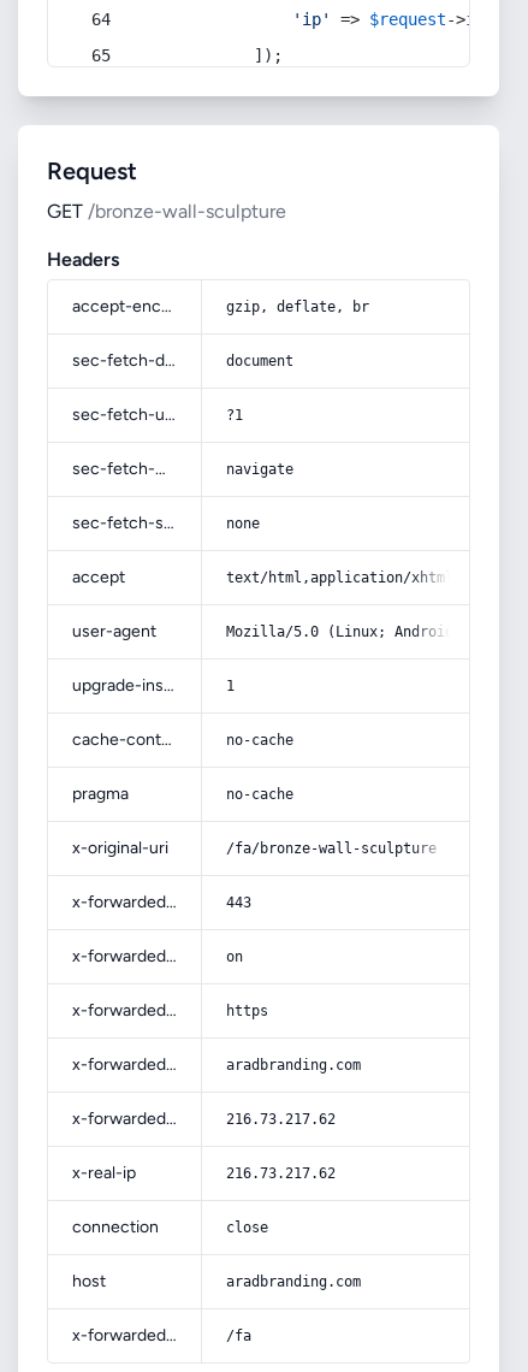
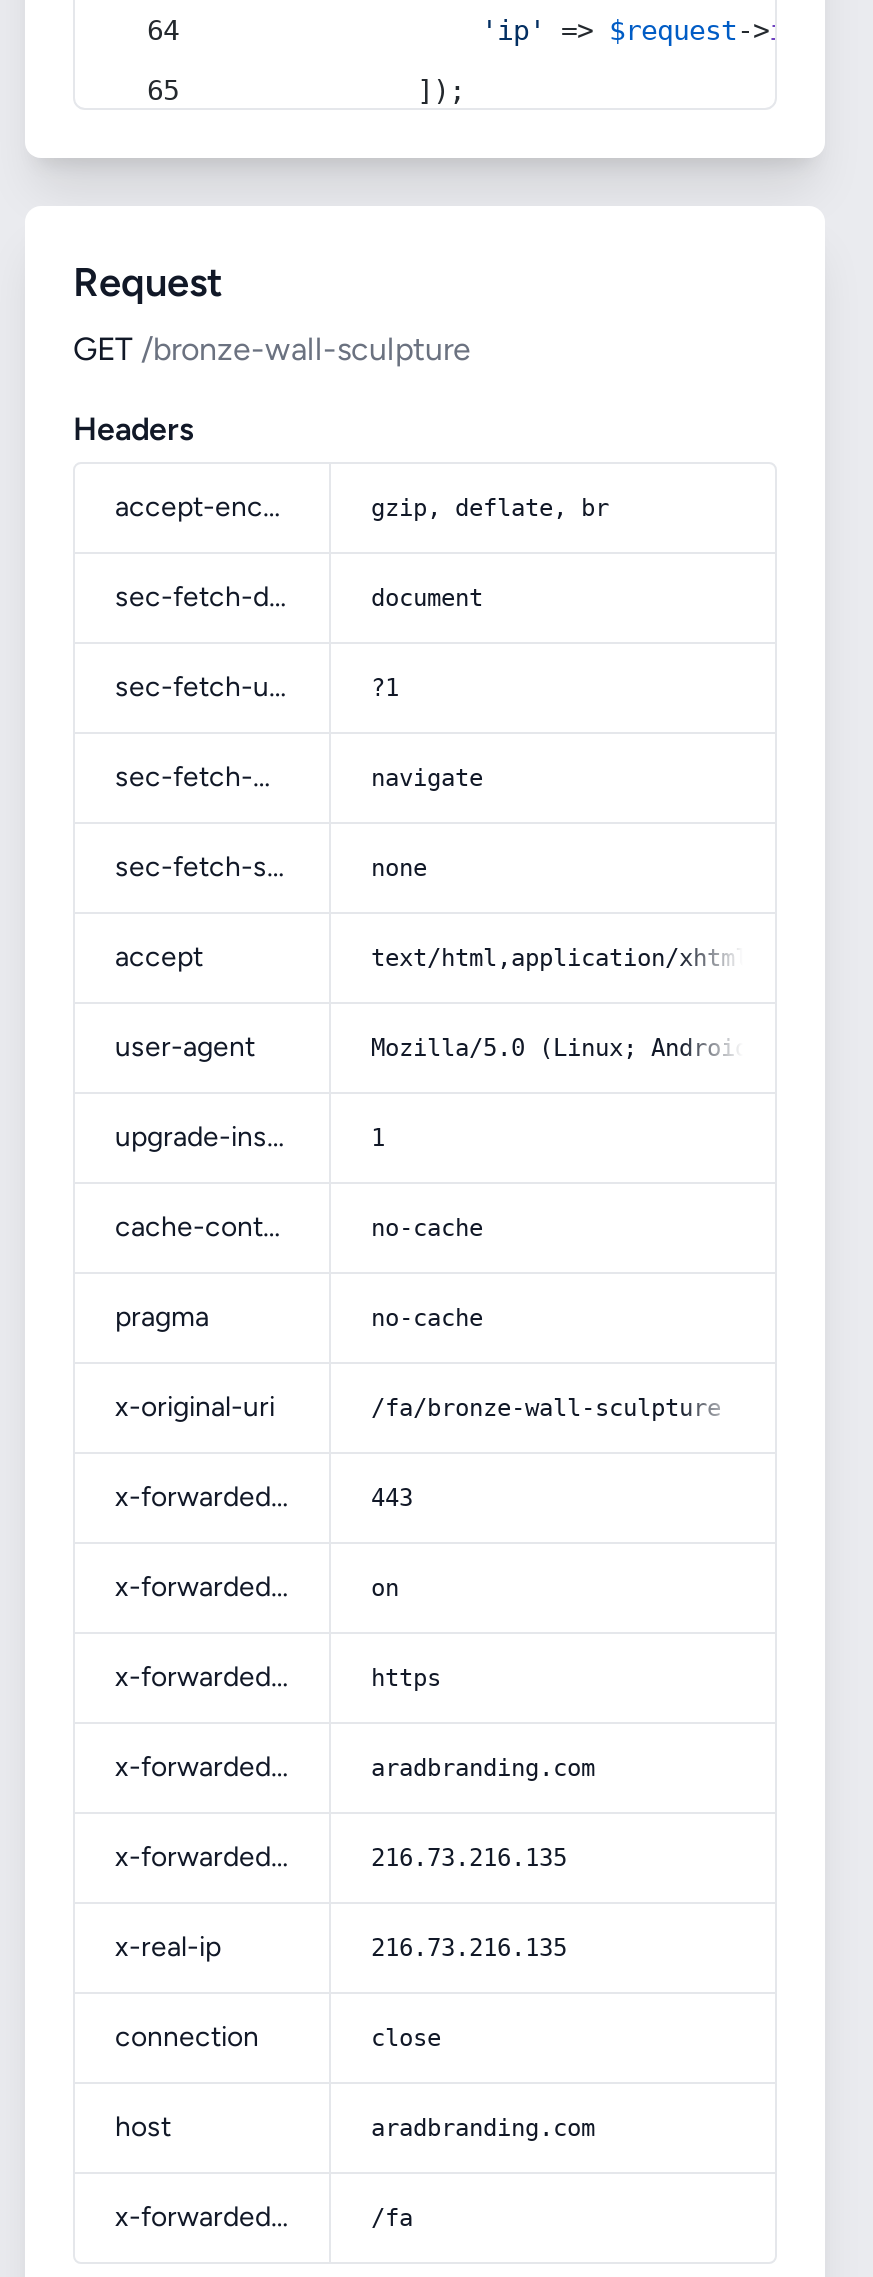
- 216.73.217.62
+ 216.73.216.135

- 216.73.217.62
+ 216.73.216.135
